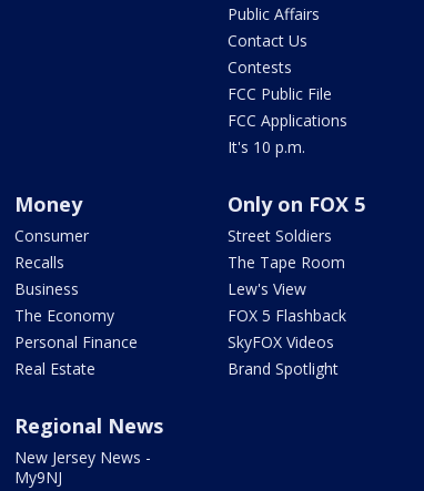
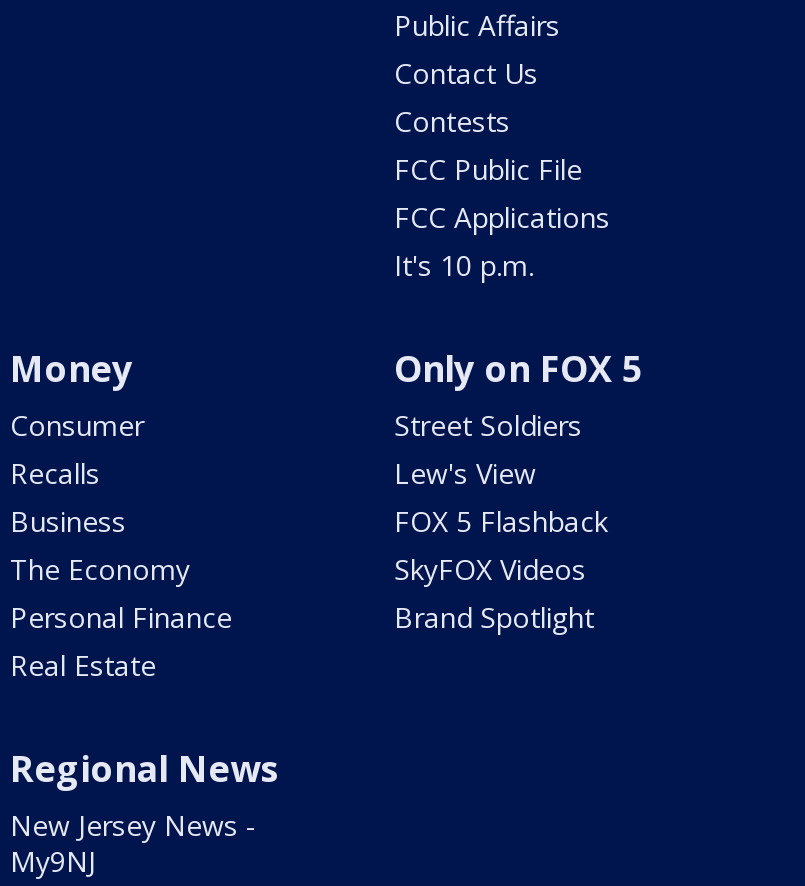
- The Tape Room

moved up: Lew's View | FOX 5 Flashback | SkyFOX Videos | Brand Spotlight
